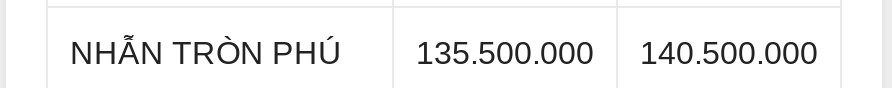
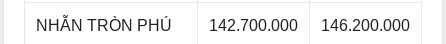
- 135.500.000
+ 142.700.000

- 140.500.000
+ 146.200.000
